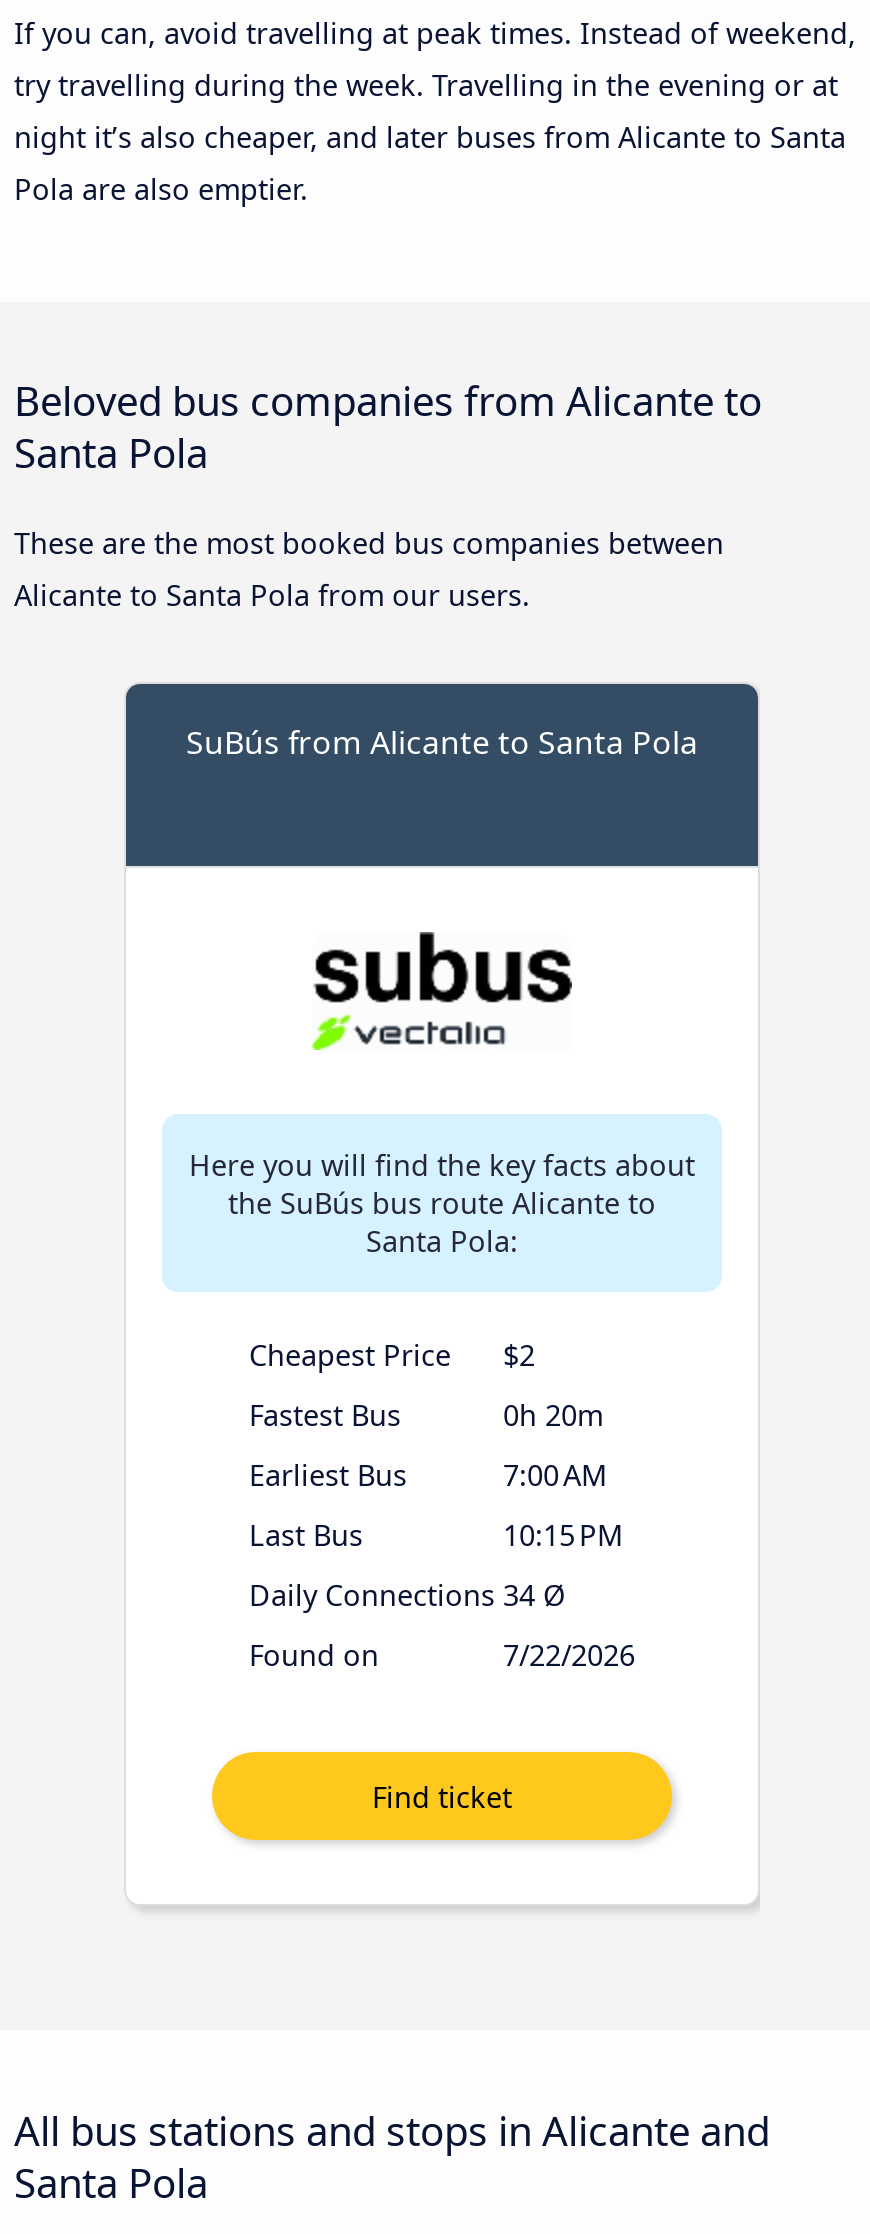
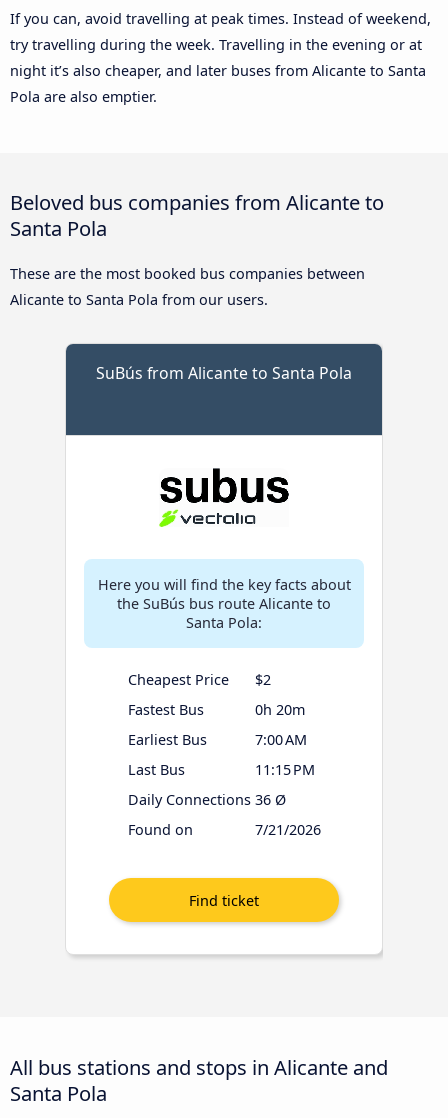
- 10:15 PM
+ 11:15 PM

- Daily Connections 34 Ø
+ Daily Connections 36 Ø

- 7/22/2026
+ 7/21/2026
